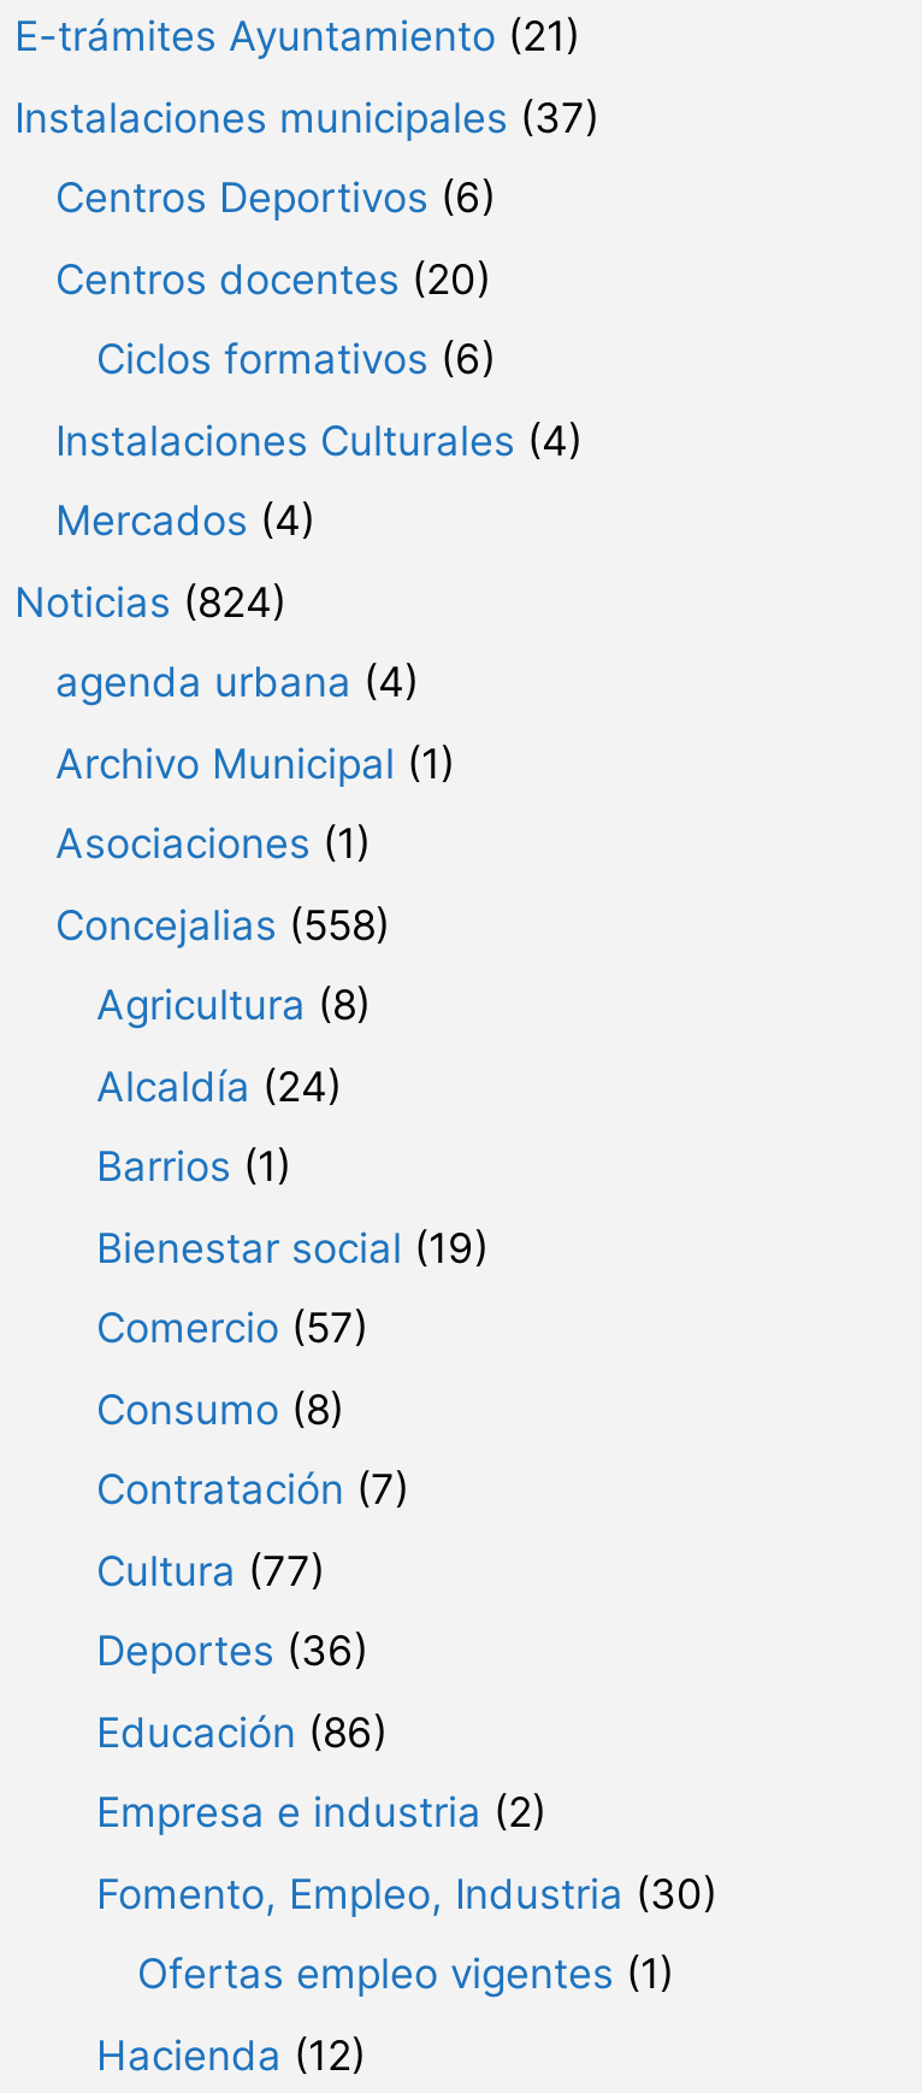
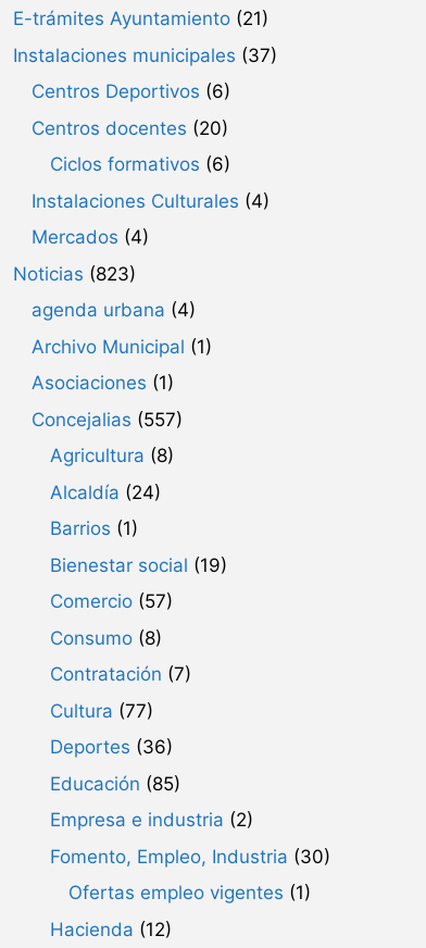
- Noticias (824)
+ Noticias (823)

- Concejalias (558)
+ Concejalias (557)

- Educación (86)
+ Educación (85)
